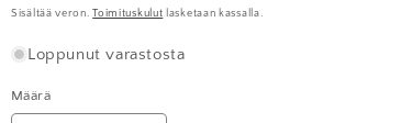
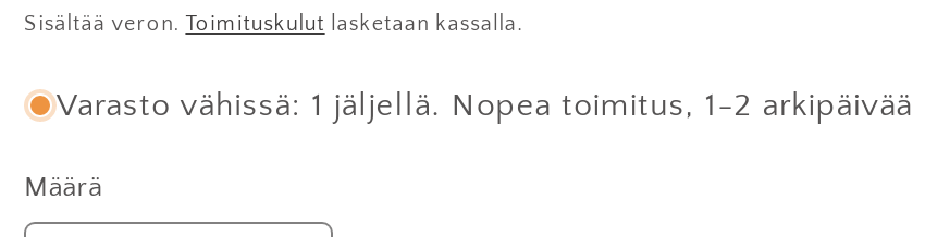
- Loppunut varastosta
+ Varasto vähissä: 1 jäljellä. Nopea toimitus, 1-2 arkipäivää
